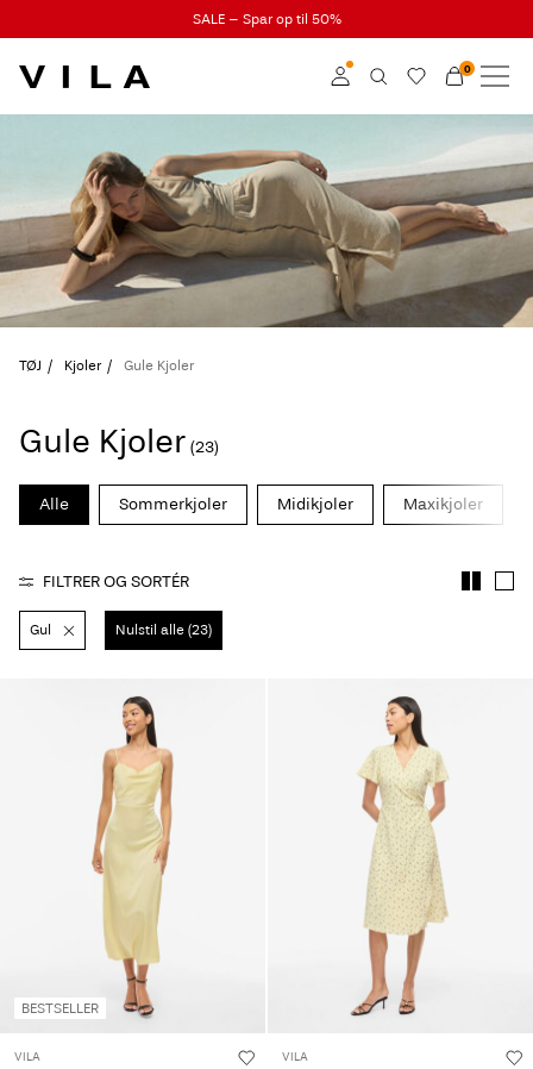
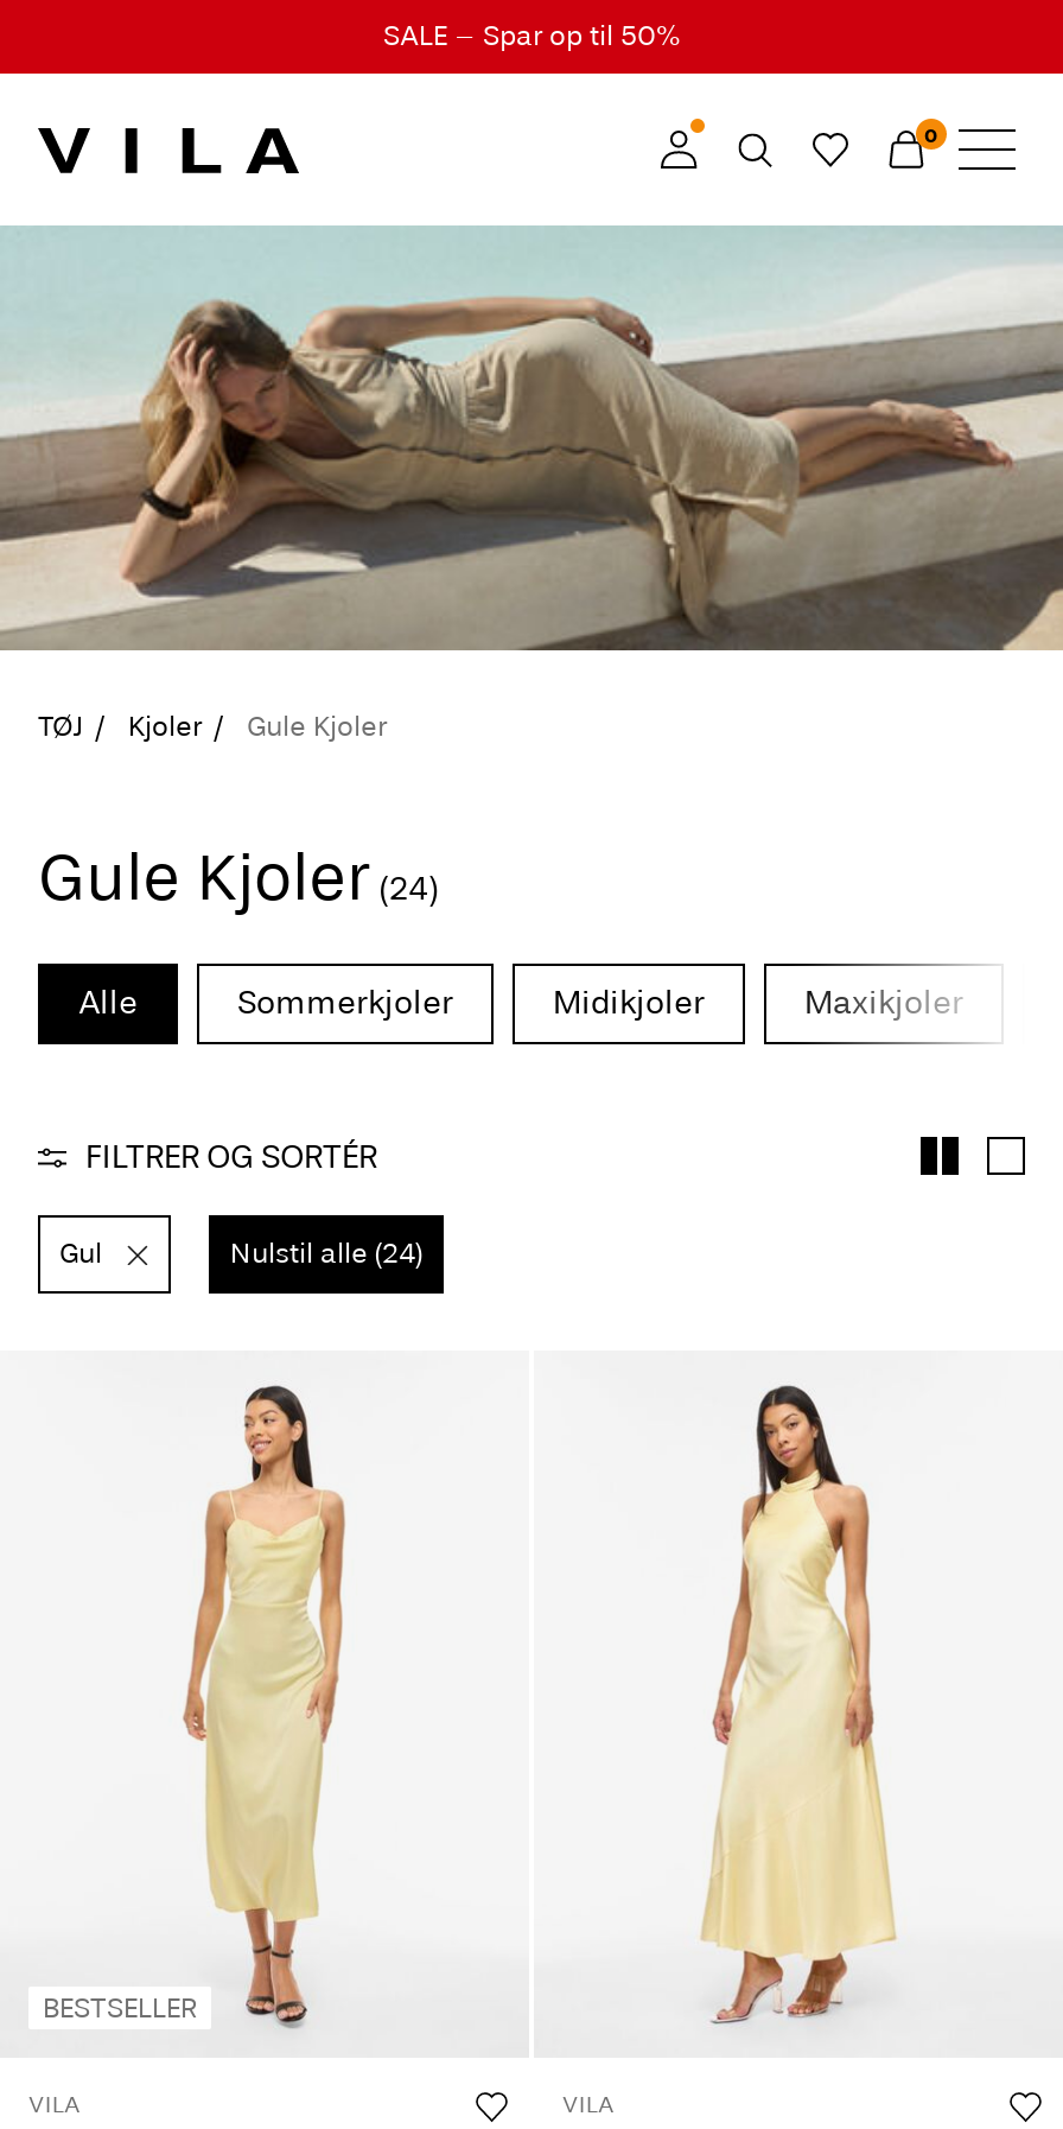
- Gule Kjoler (23)
+ Gule Kjoler (24)

- Nulstil alle (23)
+ Nulstil alle (24)

- [image]
+ [image]
